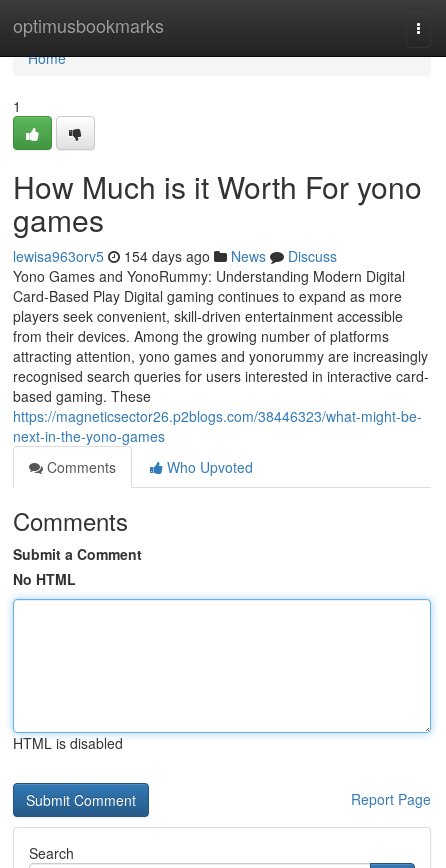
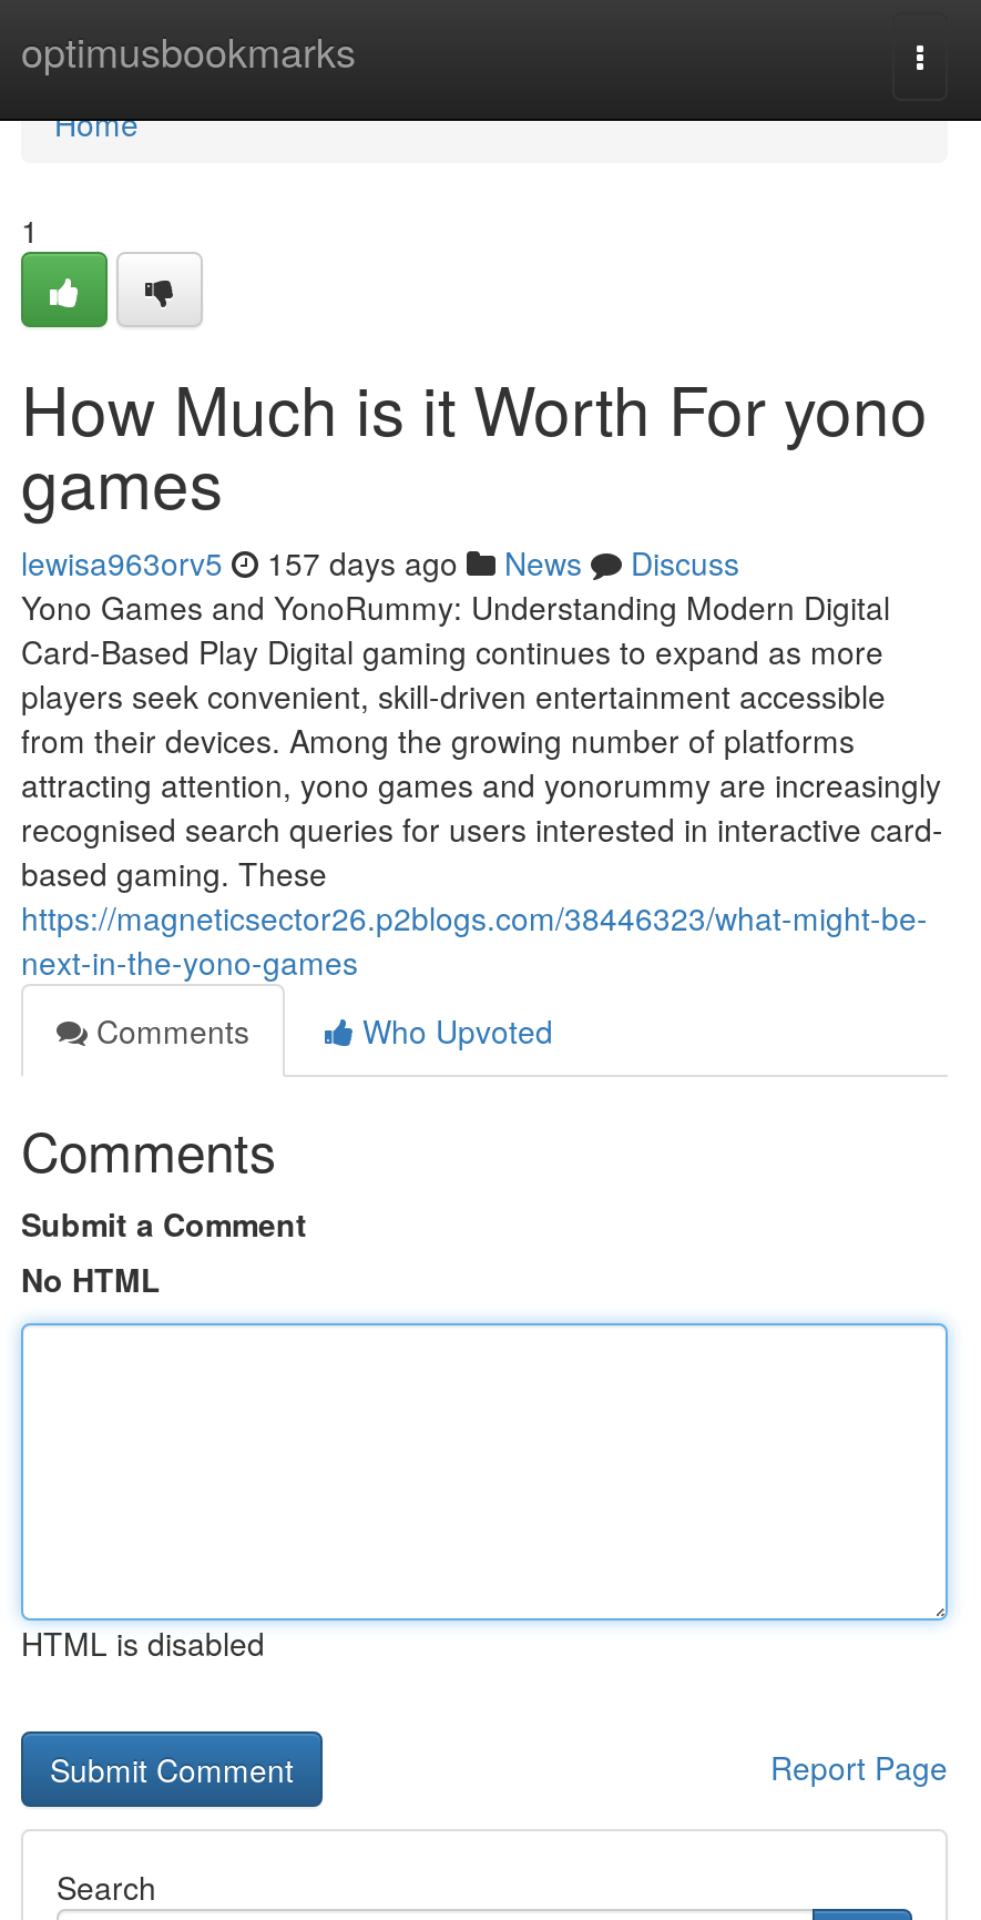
- lewisa963orv5 154 days ago News Discuss
+ lewisa963orv5 157 days ago News Discuss
